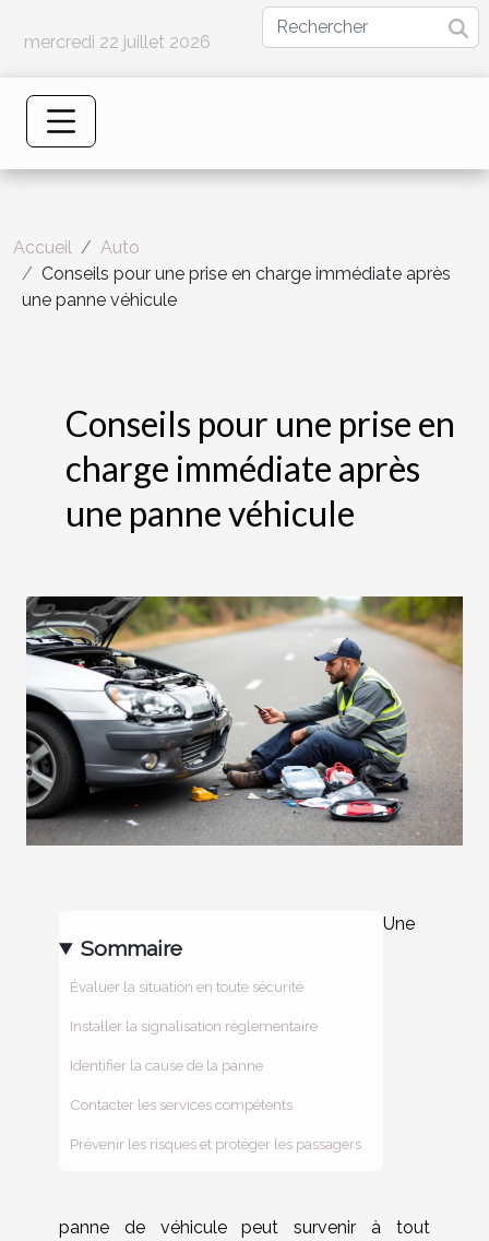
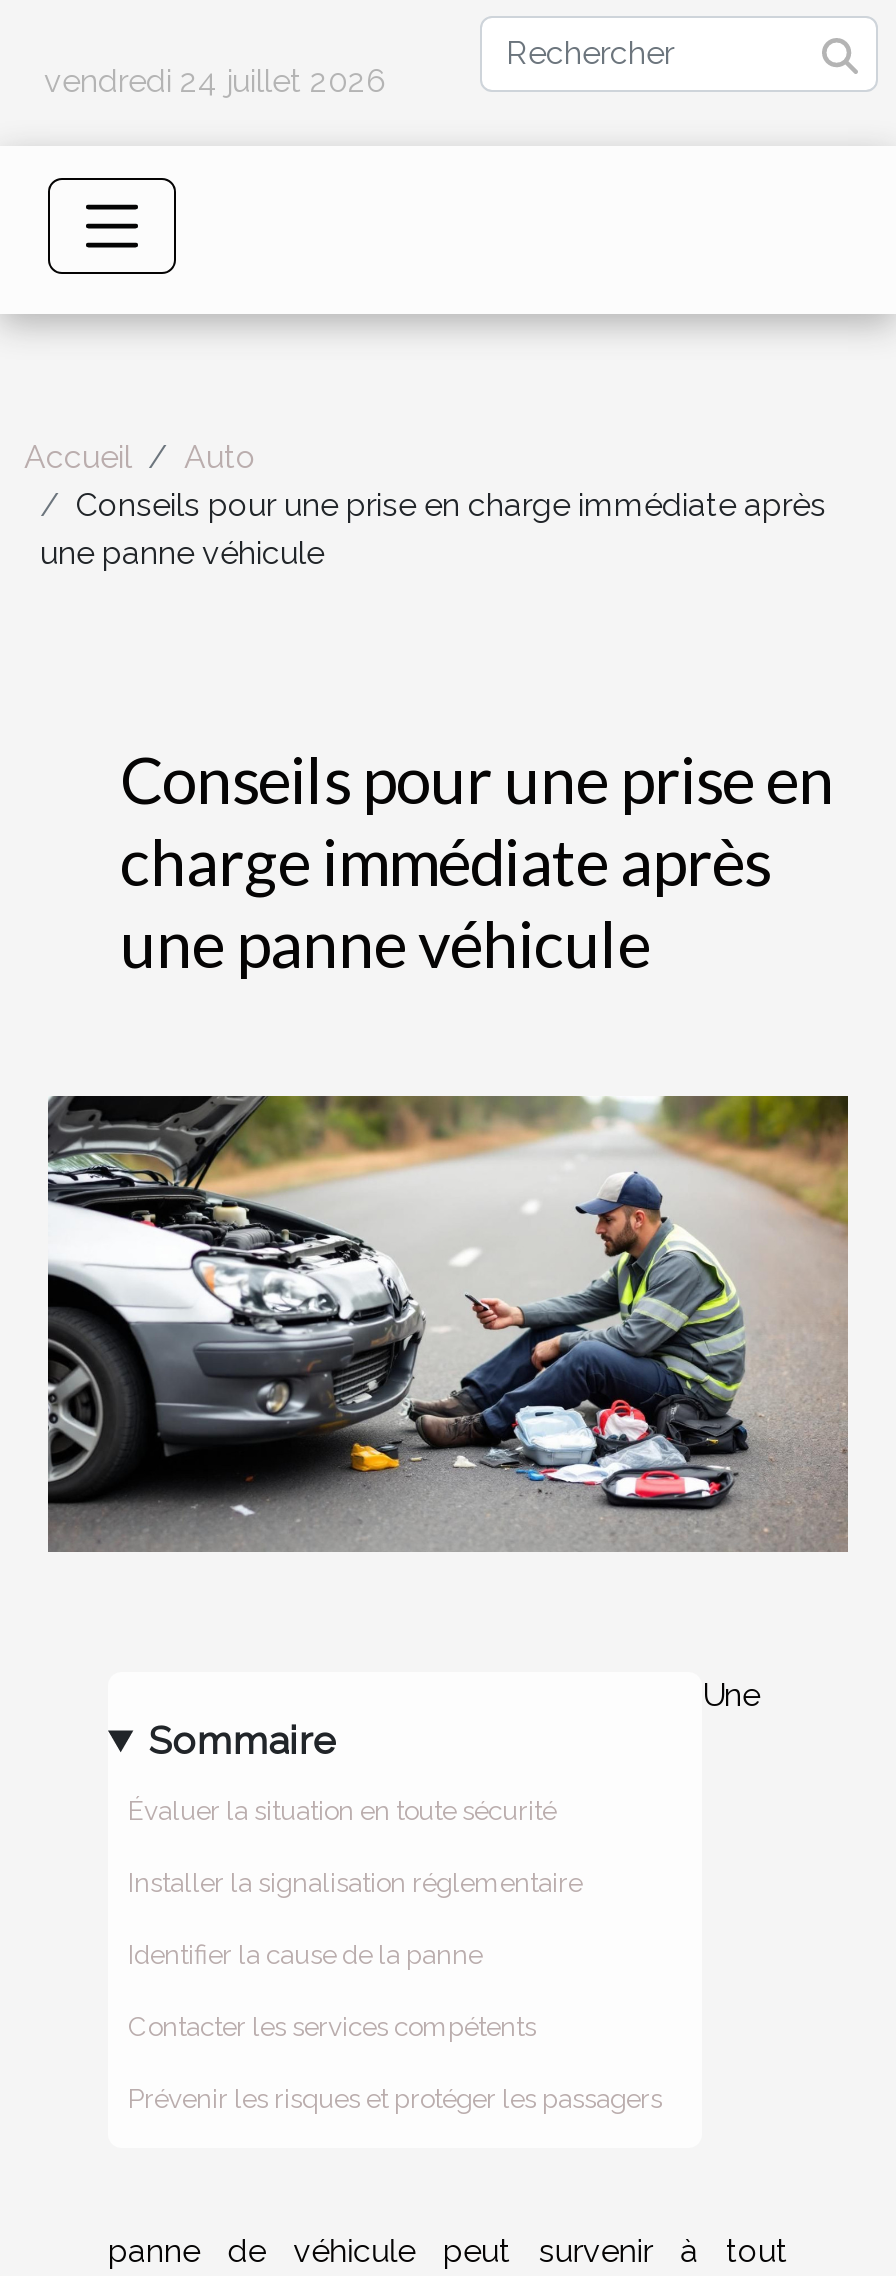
- mercredi 22 juillet 2026
+ vendredi 24 juillet 2026
